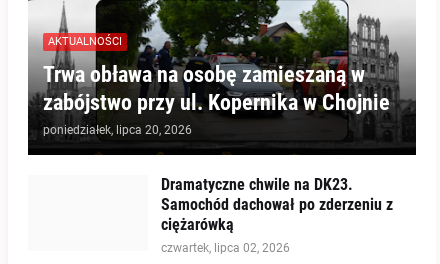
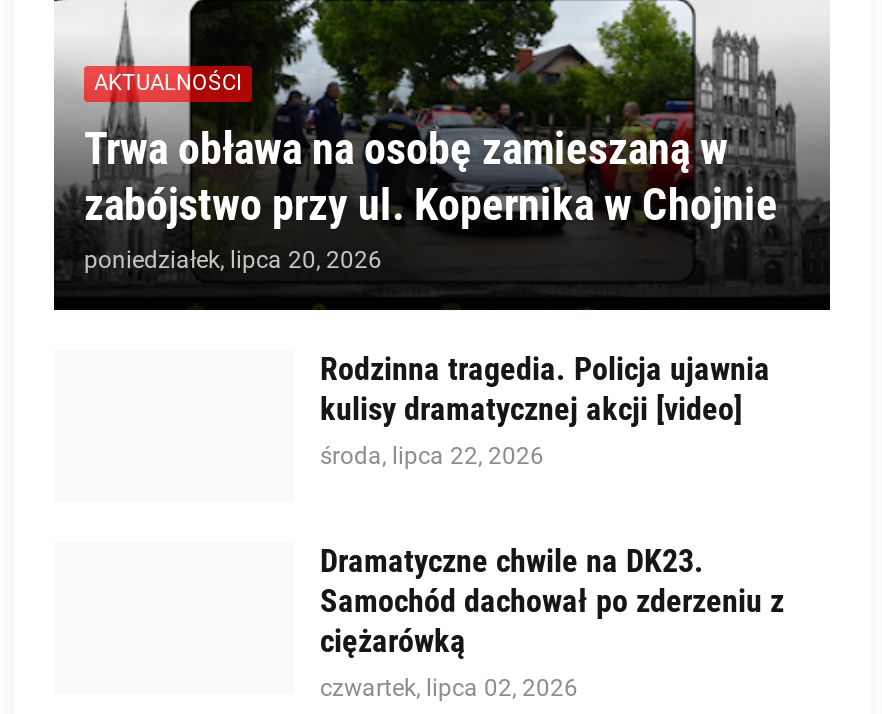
+ Rodzinna tragedia. Policja ujawnia
+ kulisy dramatycznej akcji [video]
+ środa, lipca 22, 2026
